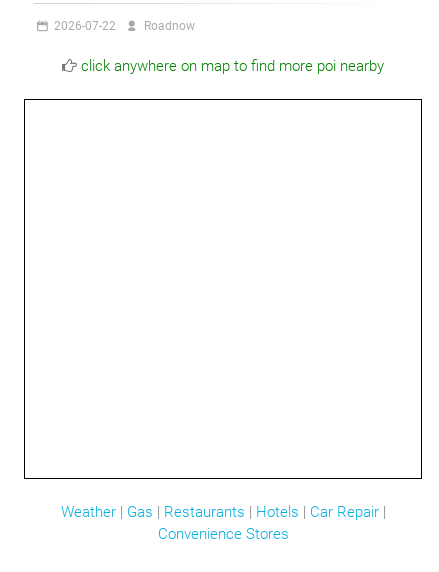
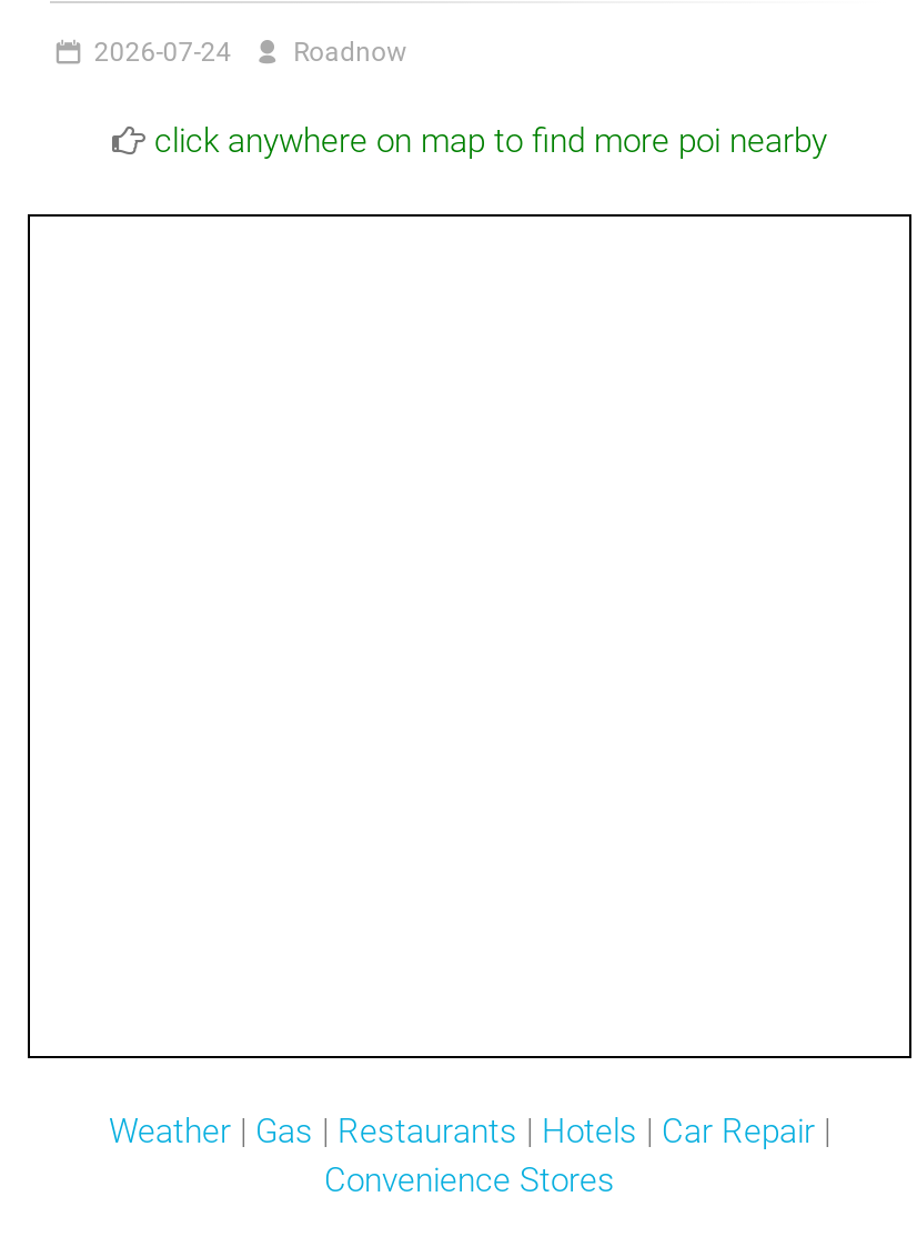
- 2026-07-22 Roadnow
+ 2026-07-24 Roadnow
